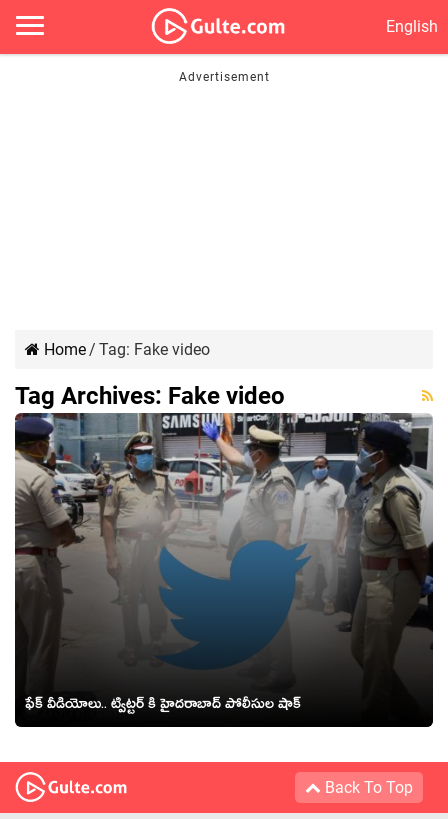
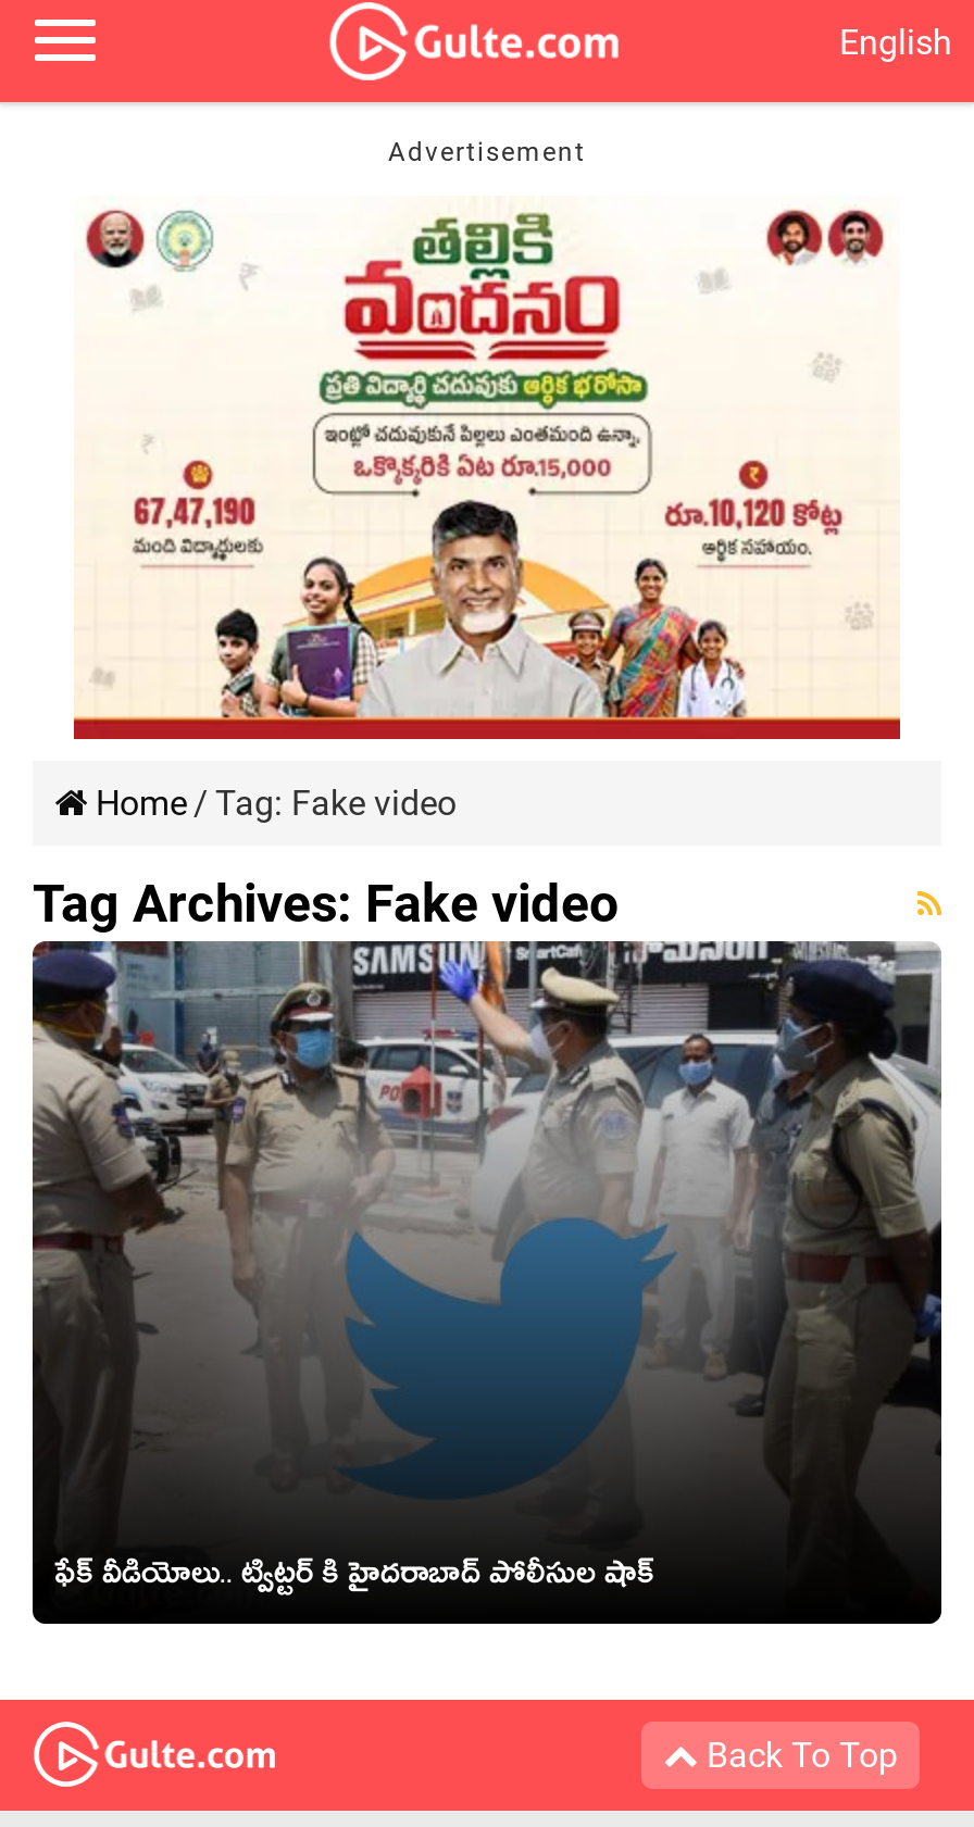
+ [image]
